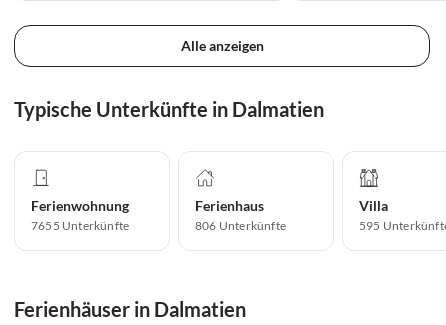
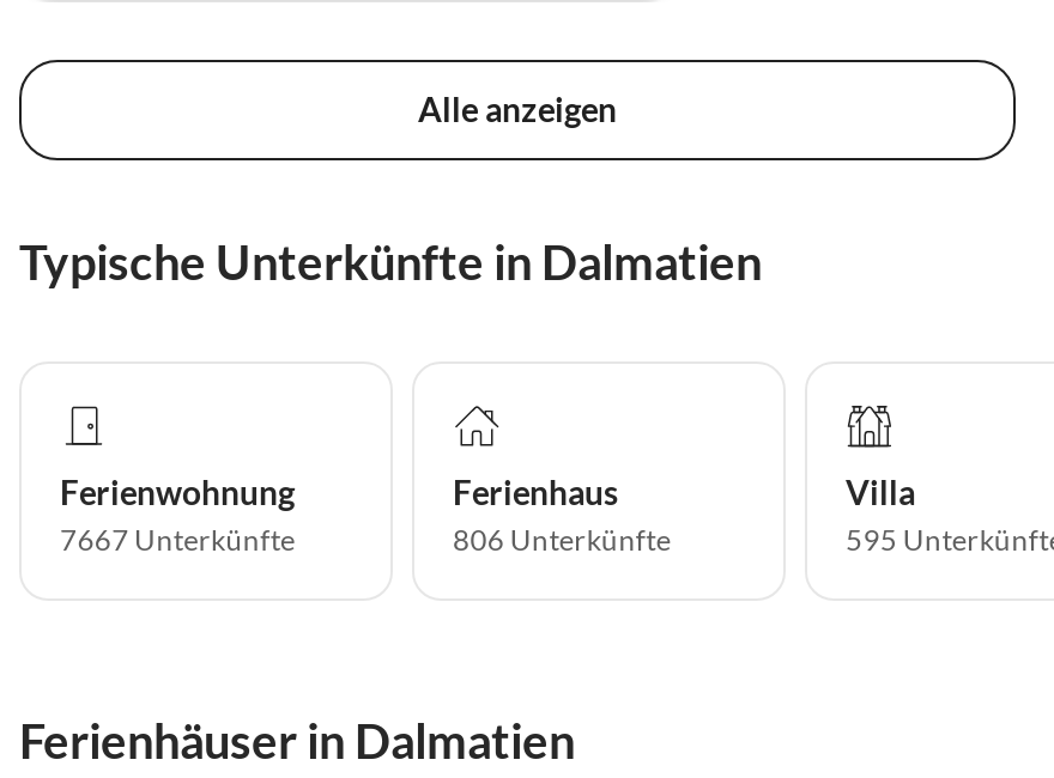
- 7655 Unterkünfte
+ 7667 Unterkünfte
